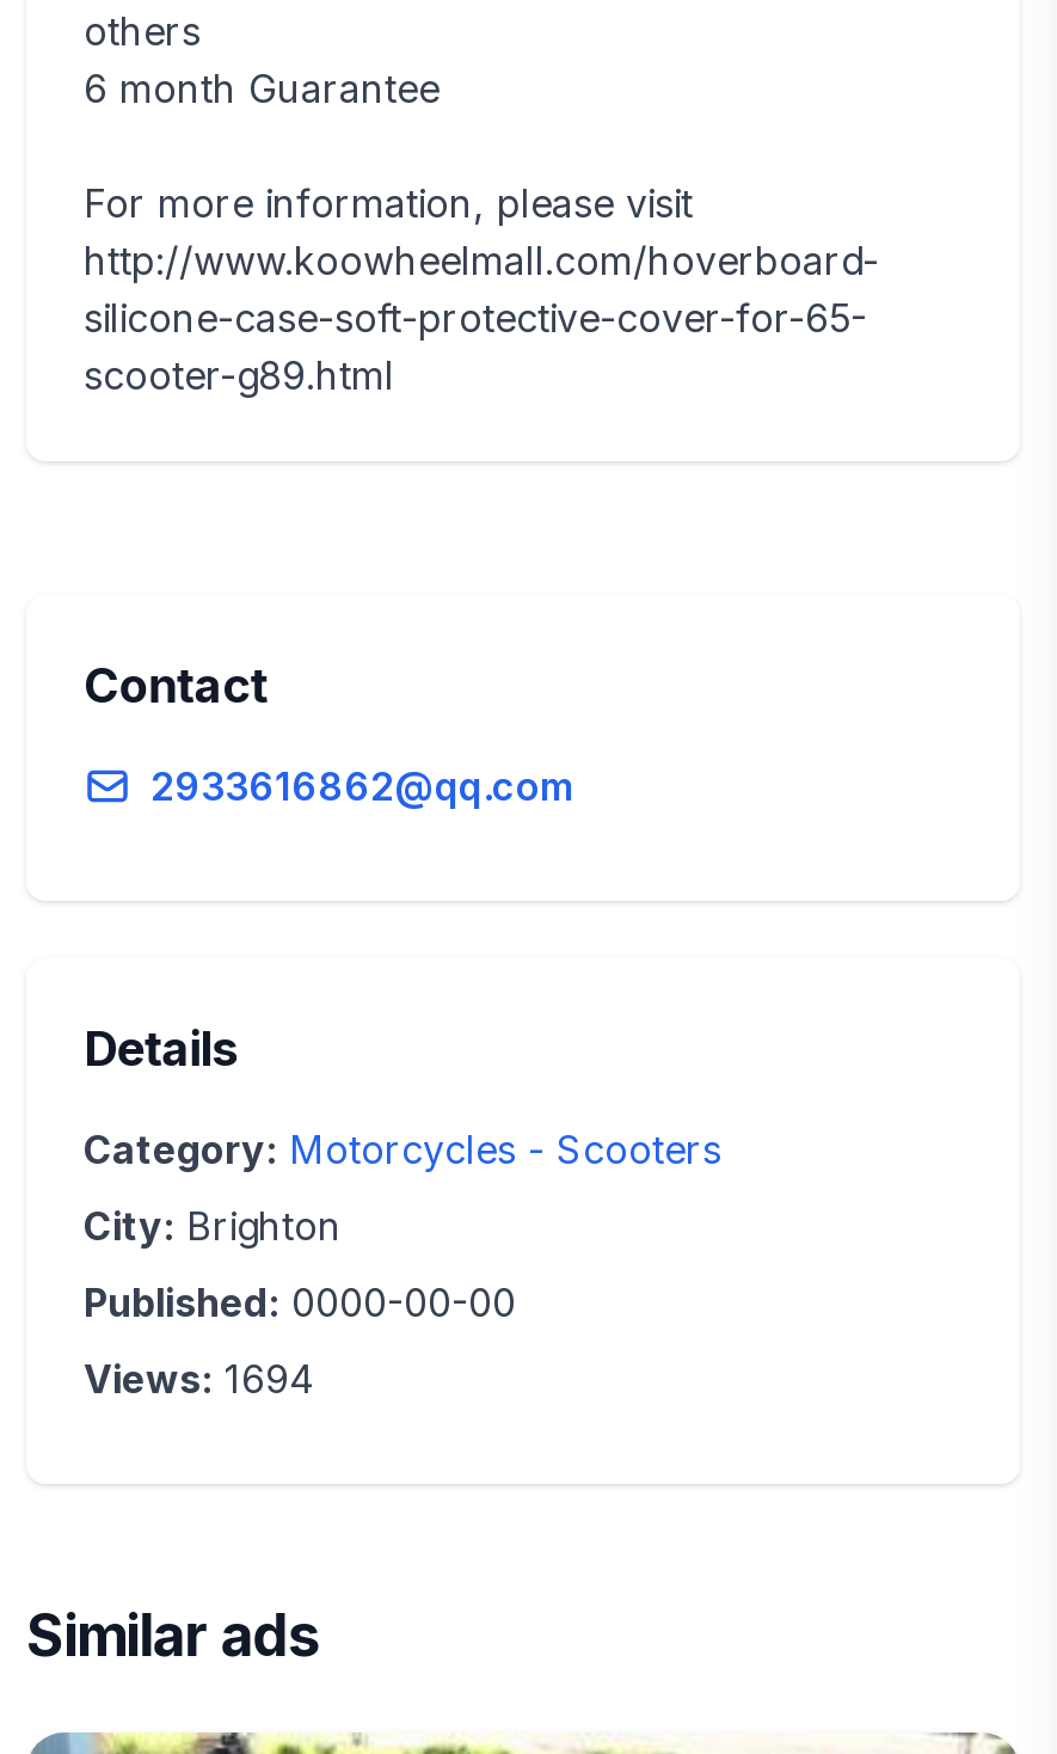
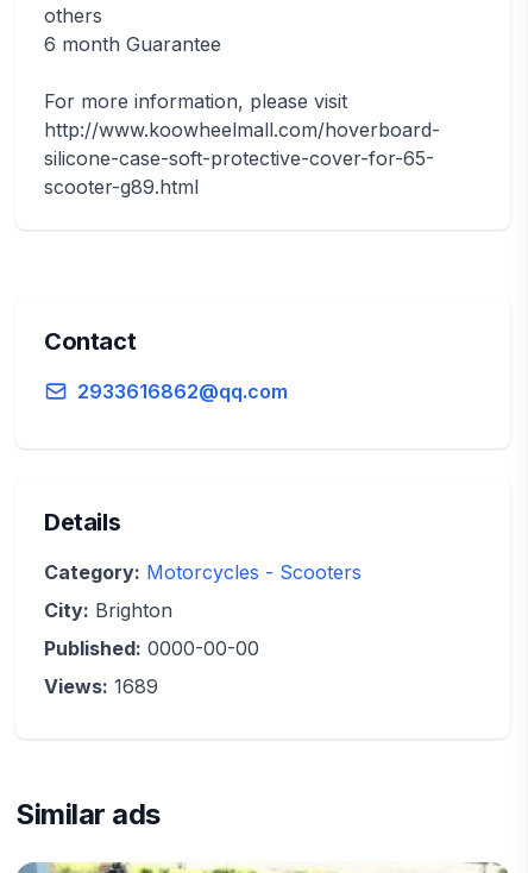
- Views: 1694
+ Views: 1689
